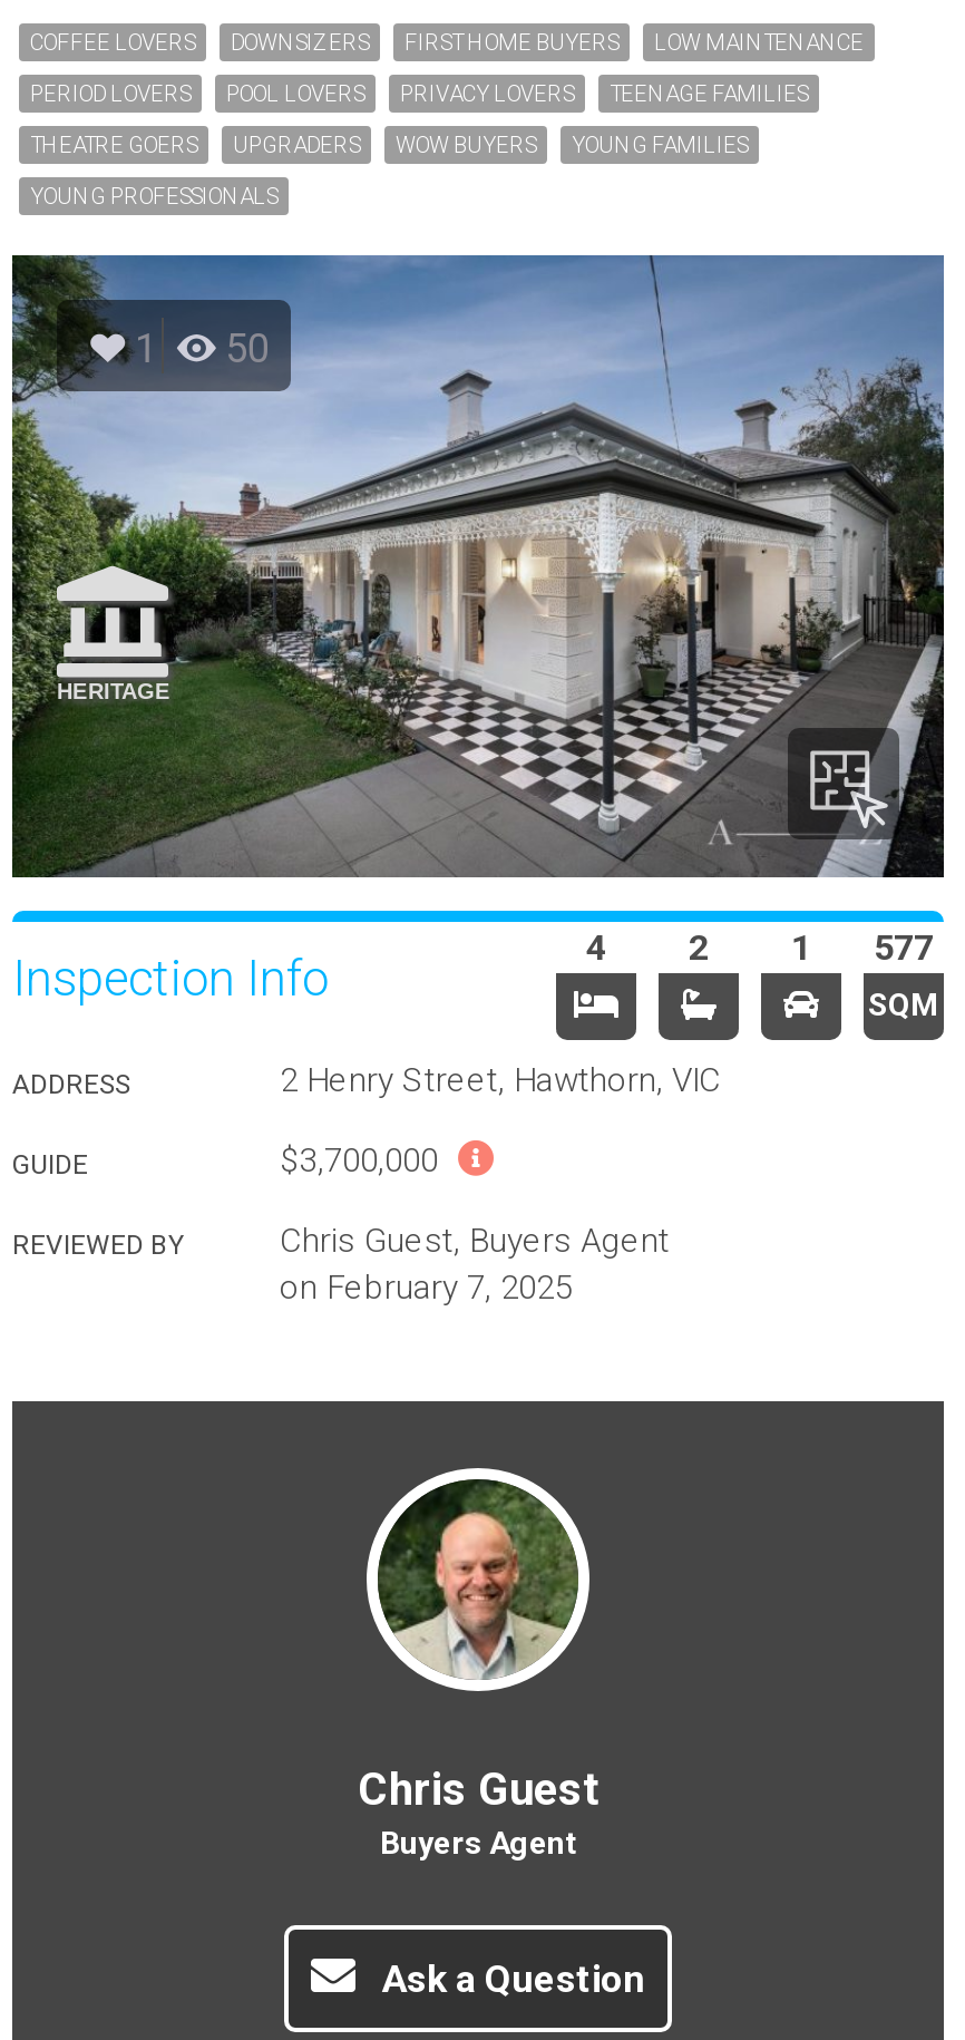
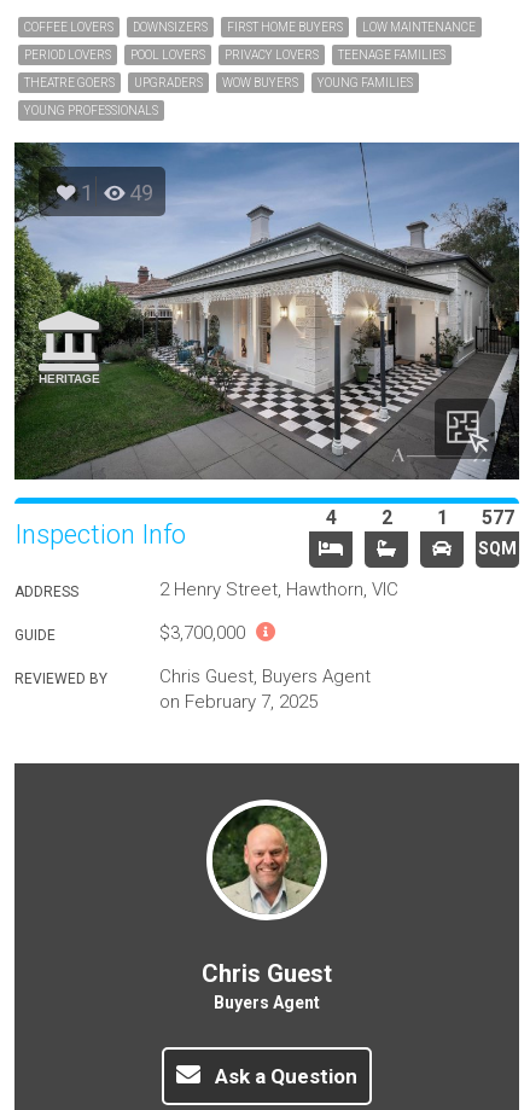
- 1 50
+ 1 49
